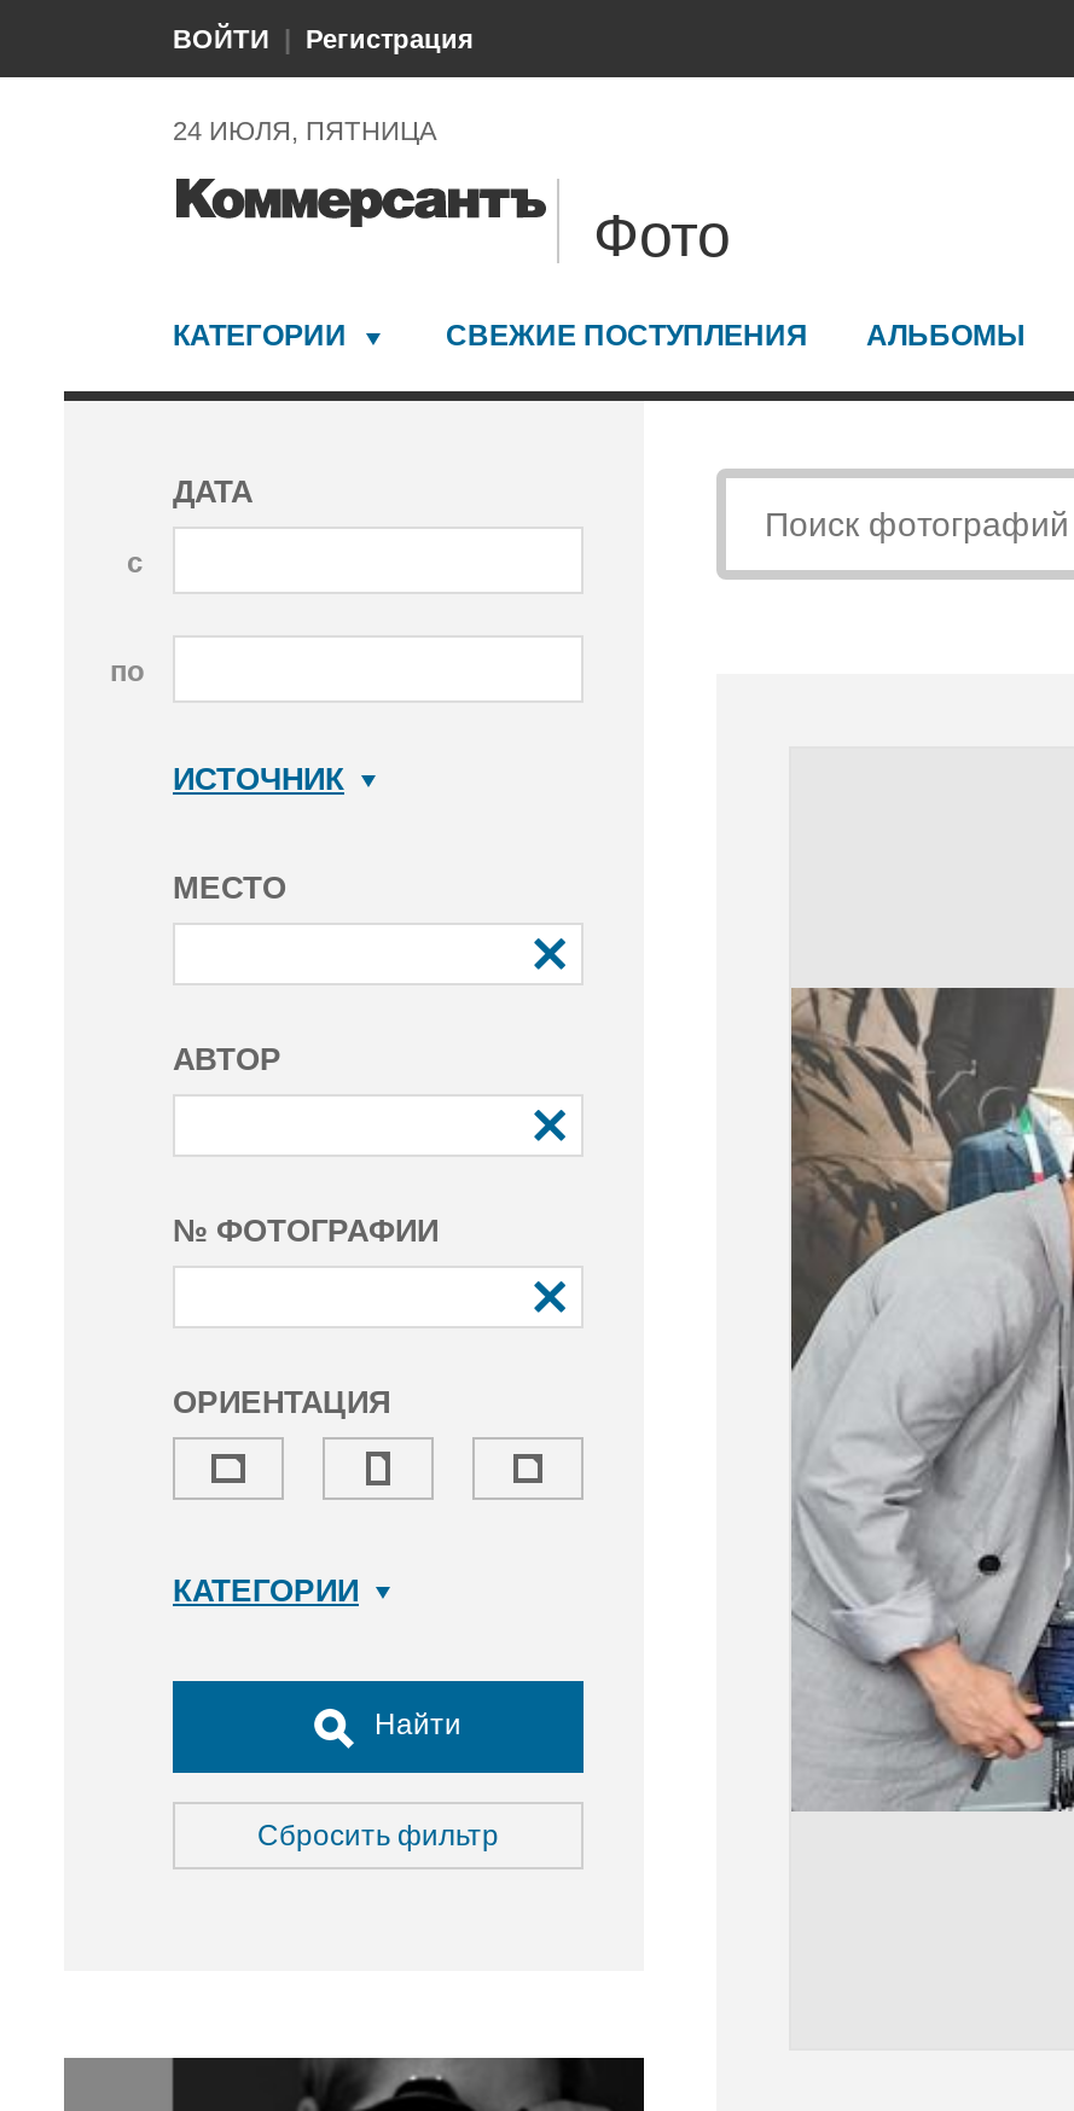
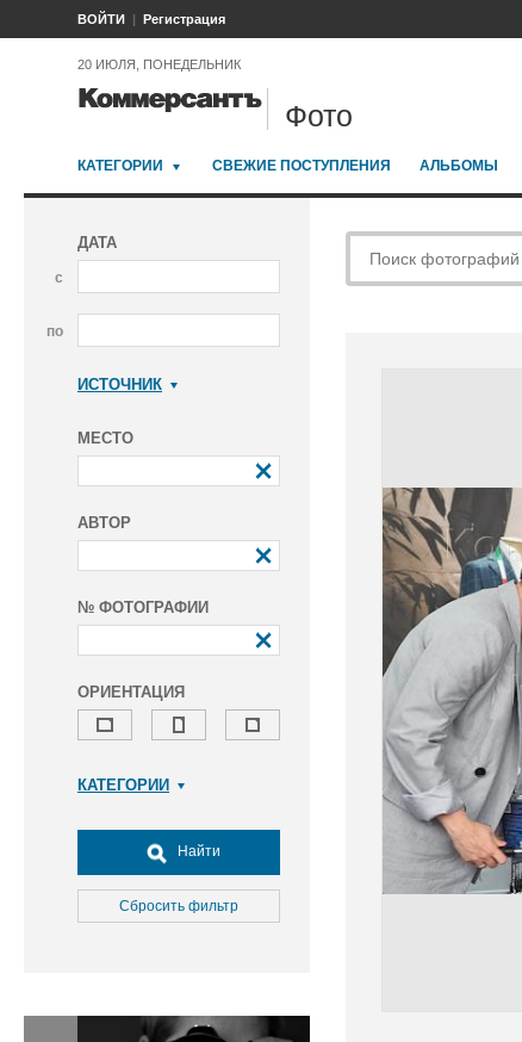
- 24 ИЮЛЯ, ПЯТНИЦА
+ 20 ИЮЛЯ, ПОНЕДЕЛЬНИК
